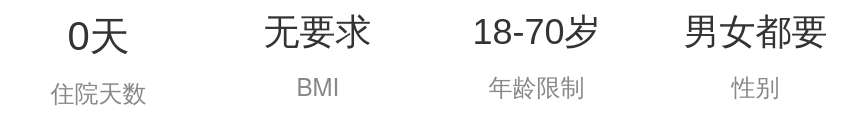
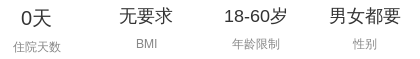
- 18-70岁
+ 18-60岁
